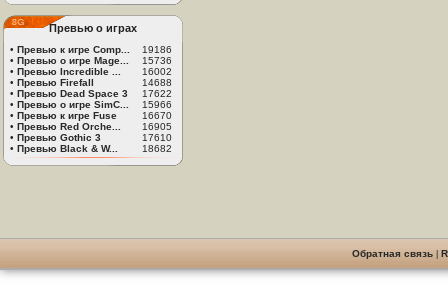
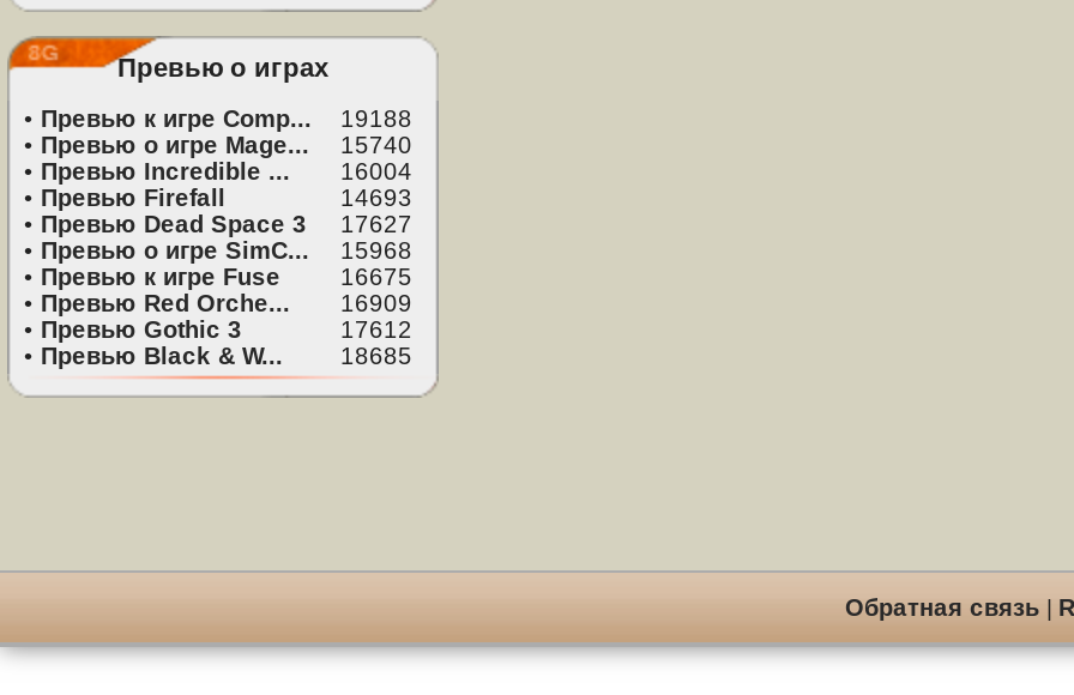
- • Превью к игре Comp... 19186
+ • Превью к игре Comp... 19188

- • Превью о игре Mage... 15736
+ • Превью о игре Mage... 15740

- • Превью Incredible ... 16002
+ • Превью Incredible ... 16004

- 14688
+ 14693

- • Превью Dead Space 3 17622
+ • Превью Dead Space 3 17627

- 15966
+ 15968

- 16670
+ 16675

- • Превью Red Orche... 16905
+ • Превью Red Orche... 16909

- 17610
+ 17612

- 18682
+ 18685
